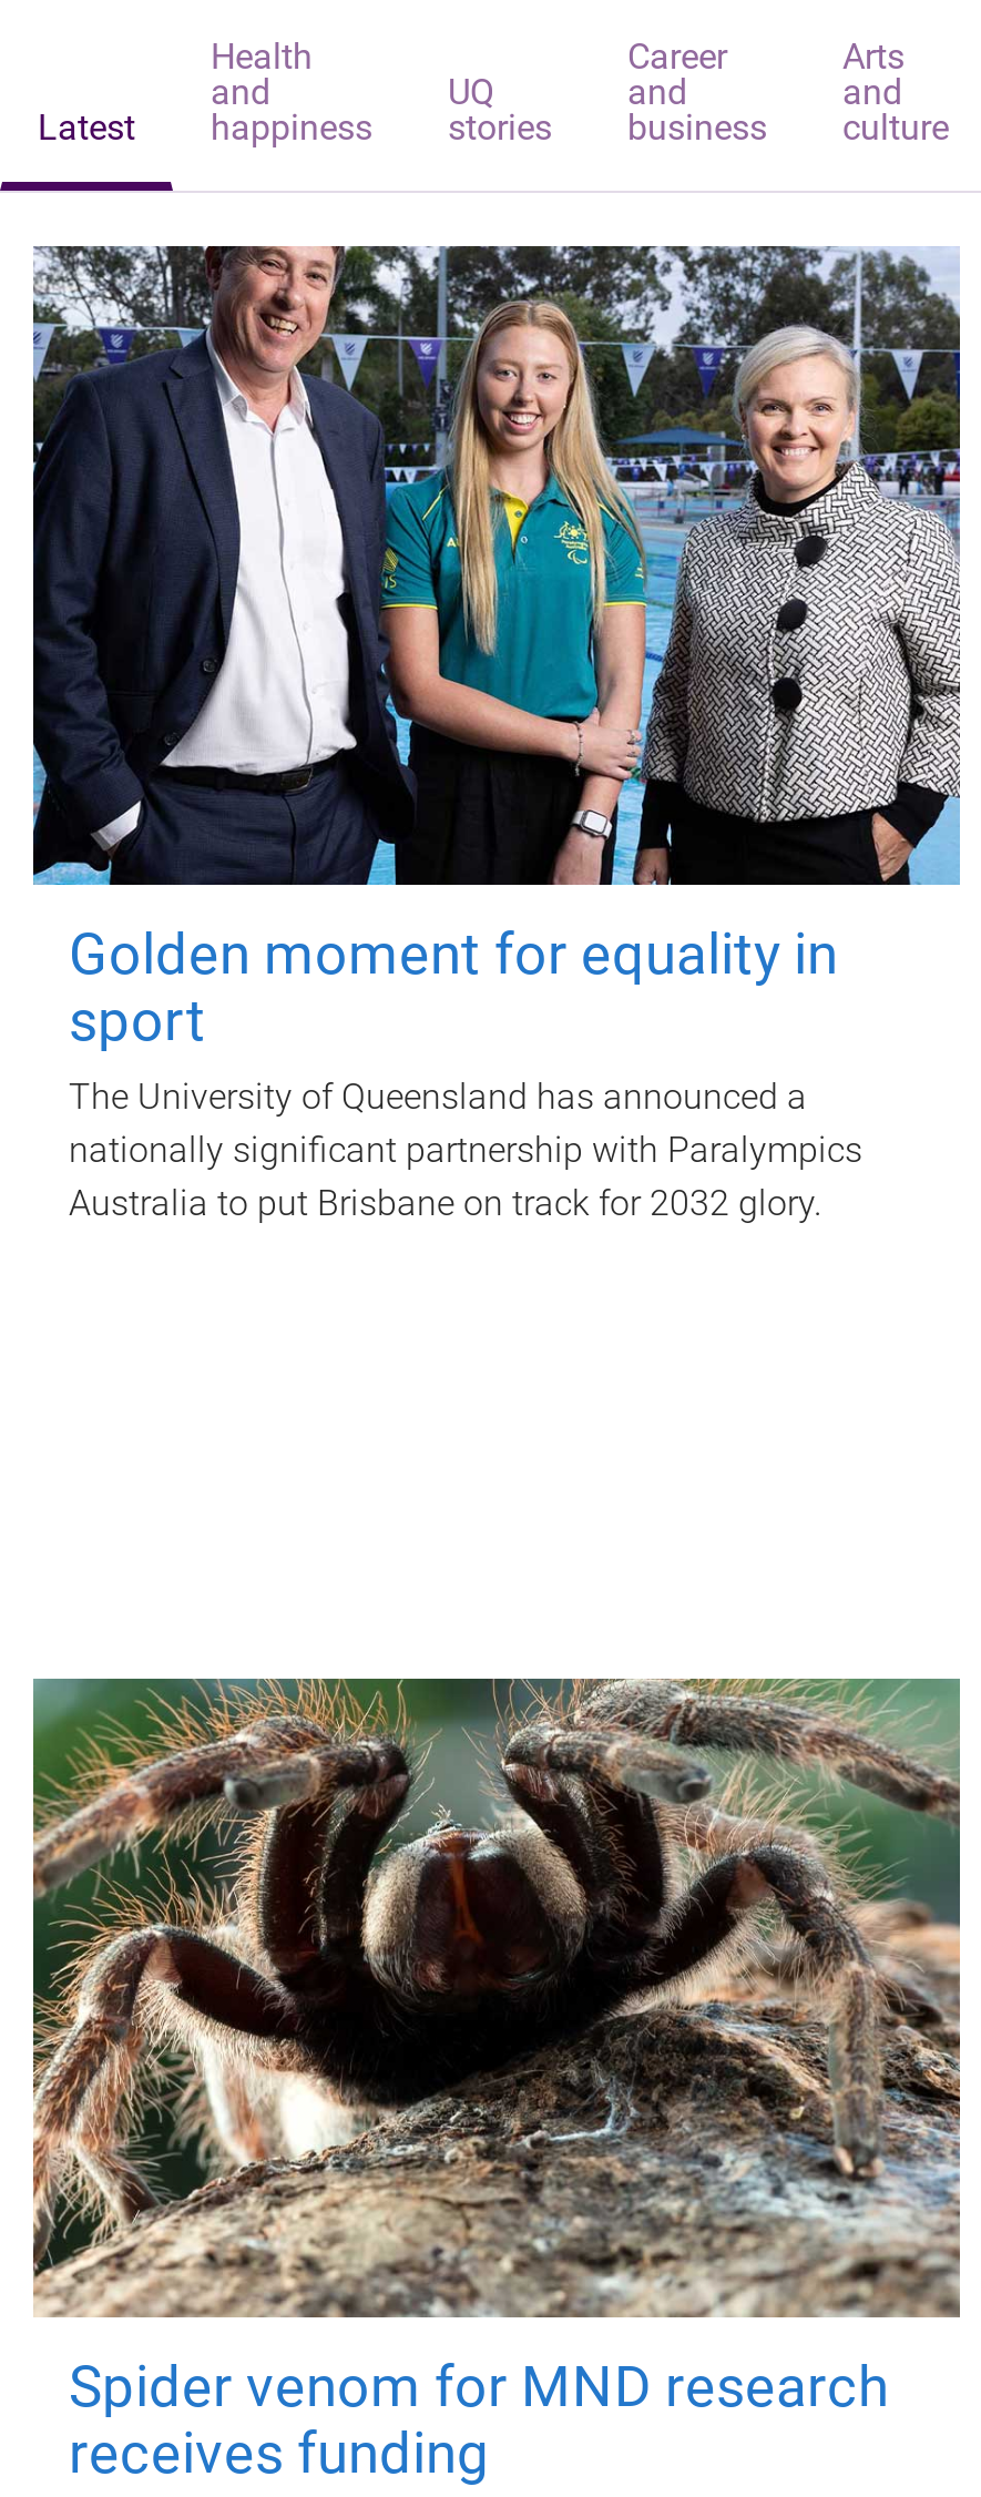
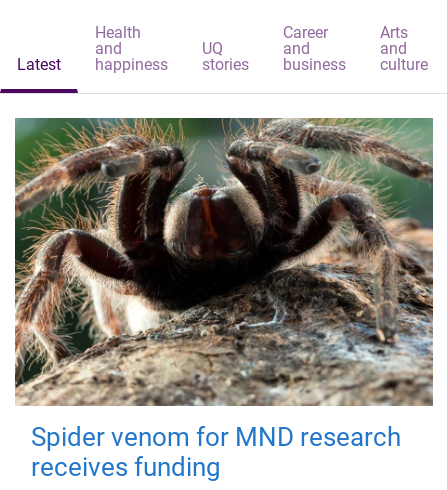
- [image]
- Golden moment for equality in
- sport
- The University of Queensland has announced a
- nationally significant partnership with Paralympics
- Australia to put Brisbane on track for 2032 glory.
